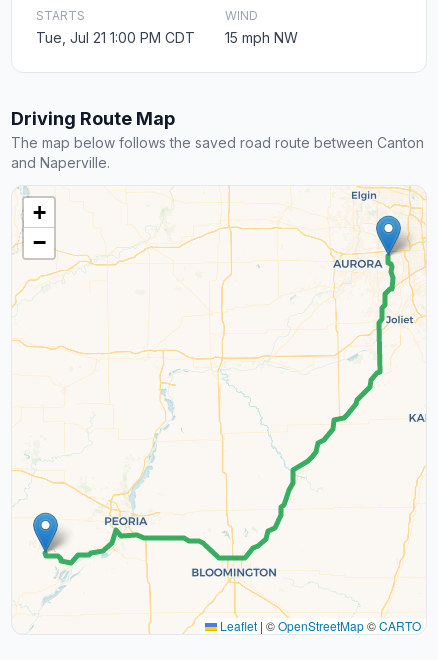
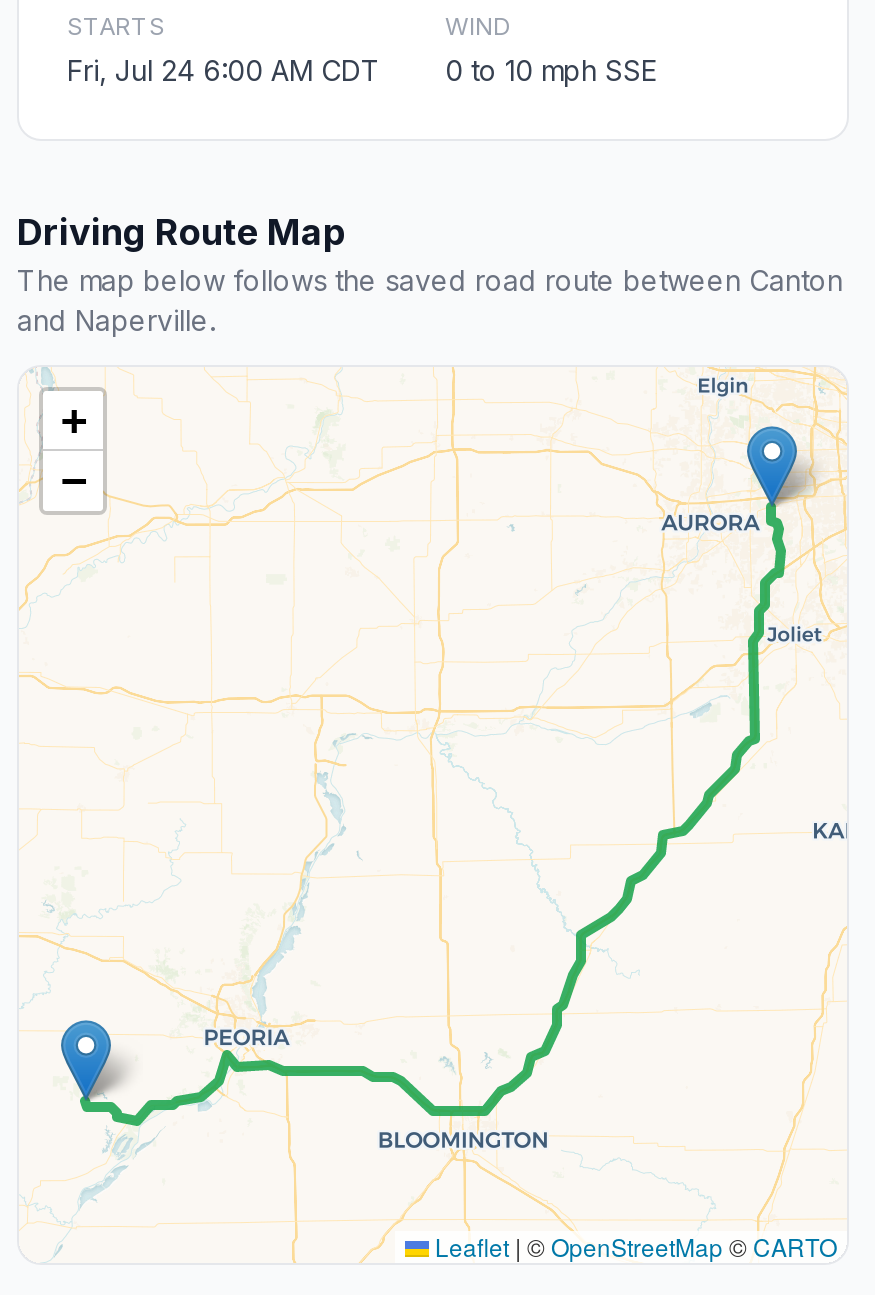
- Tue, Jul 21 1:00 PM CDT
+ Fri, Jul 24 6:00 AM CDT

- 15 mph NW
+ 0 to 10 mph SSE
